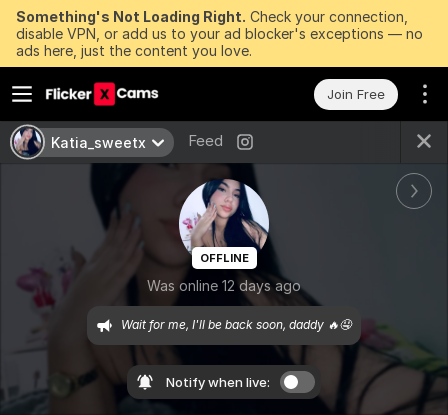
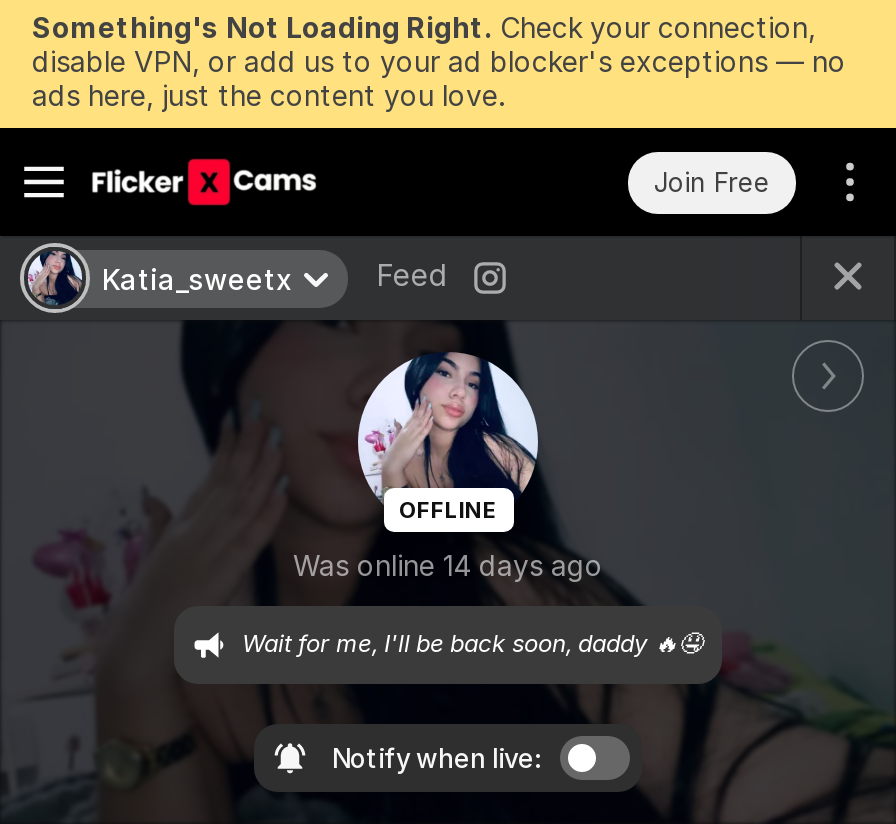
- Was online 12 days ago
+ Was online 14 days ago
